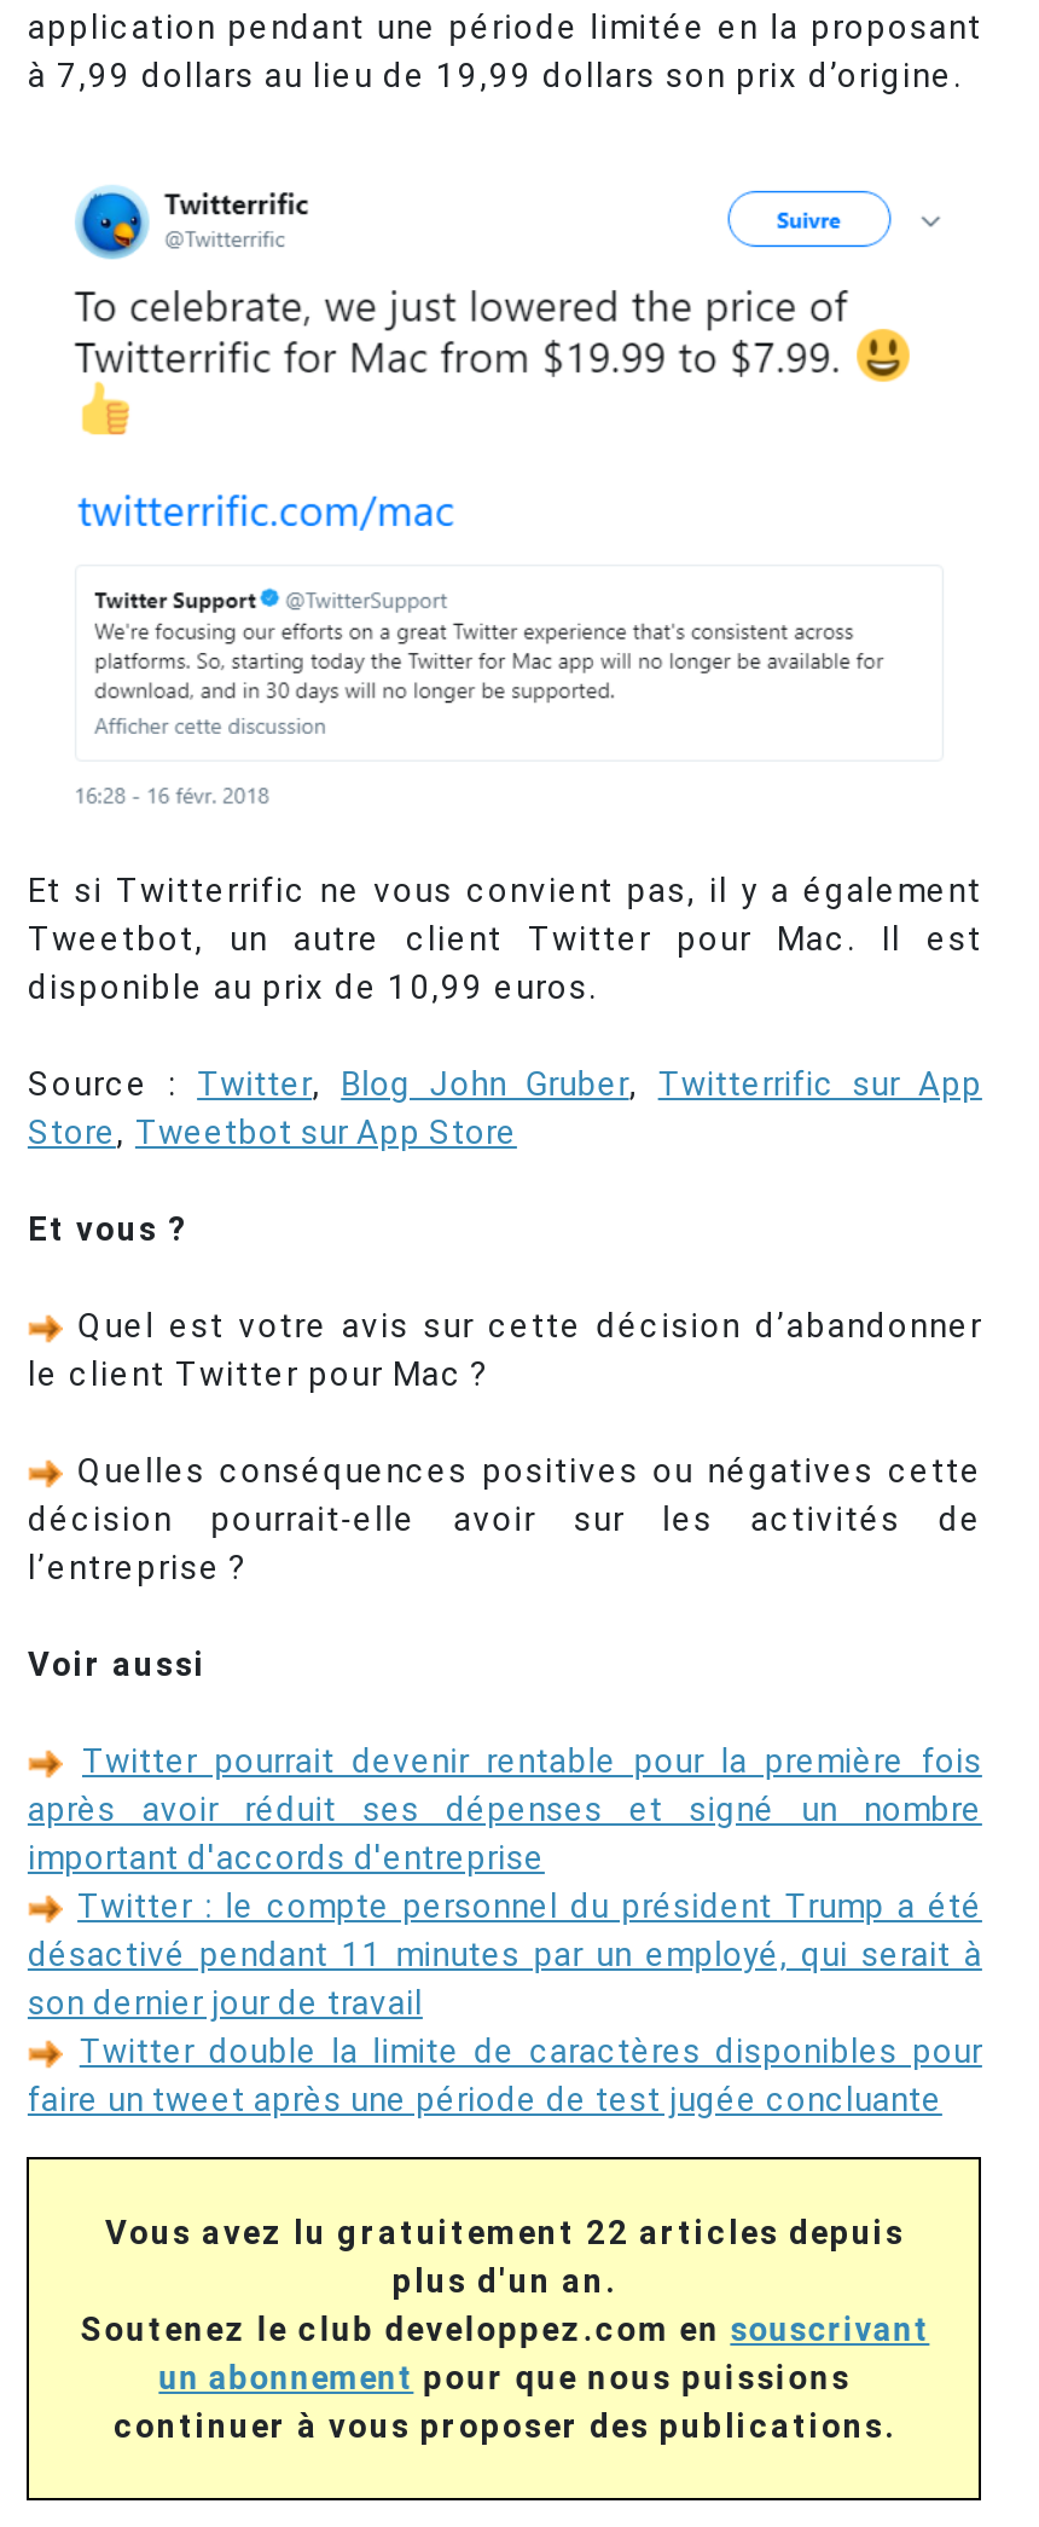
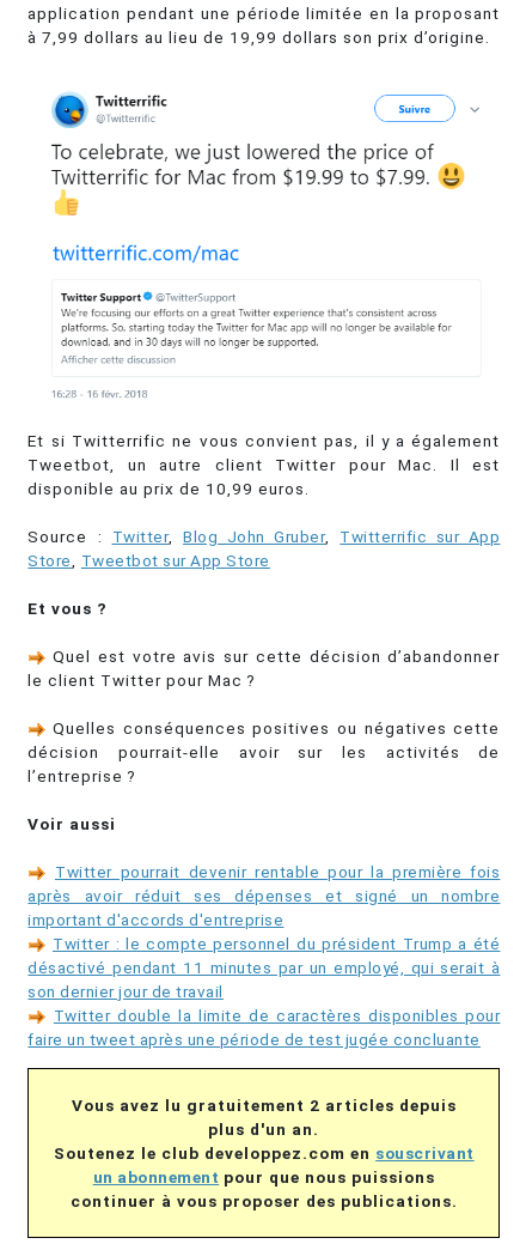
- Vous avez lu gratuitement 22 articles depuis
+ Vous avez lu gratuitement 2 articles depuis
